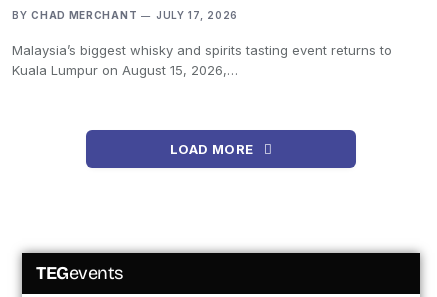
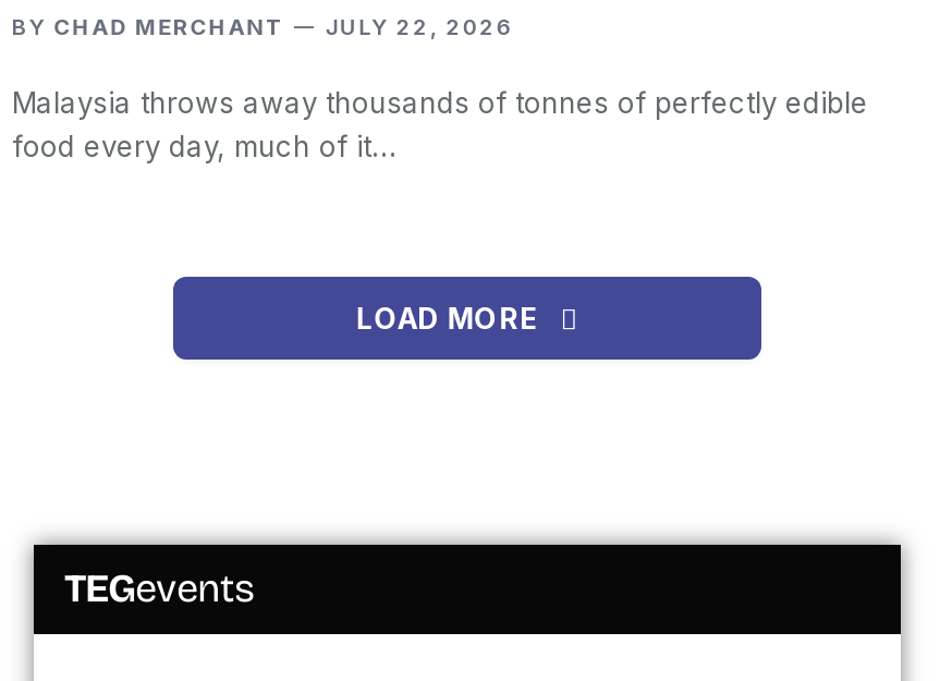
- BY CHAD MERCHANT JULY 17, 2026
+ BY CHAD MERCHANT JULY 22, 2026

- Malaysia’s biggest whisky and spirits tasting event returns to
- Kuala Lumpur on August 15, 2026,…
+ Malaysia throws away thousands of tonnes of perfectly edible
+ food every day, much of it…
